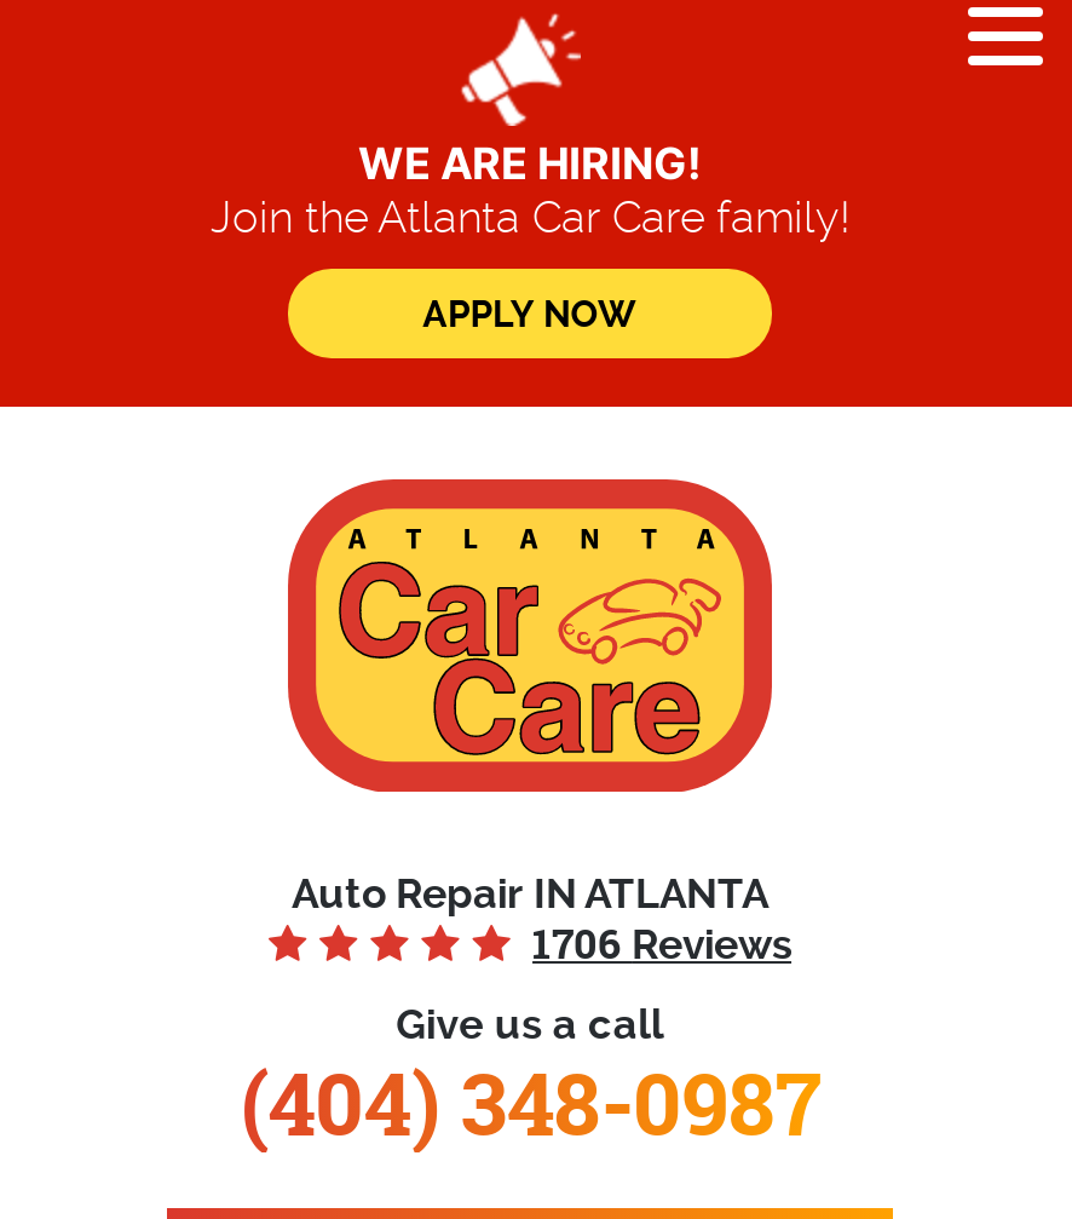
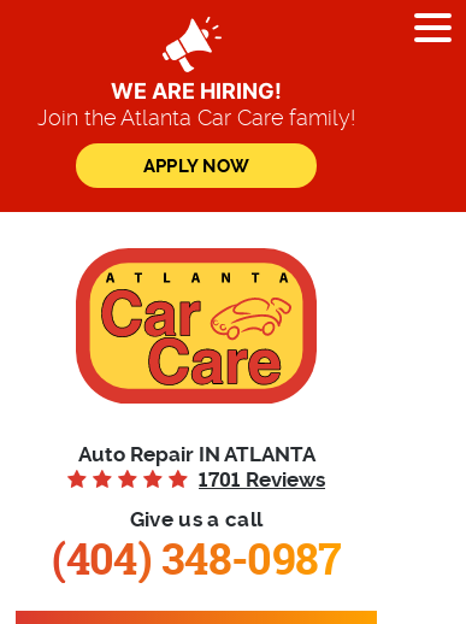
- 1706 Reviews
+ 1701 Reviews
